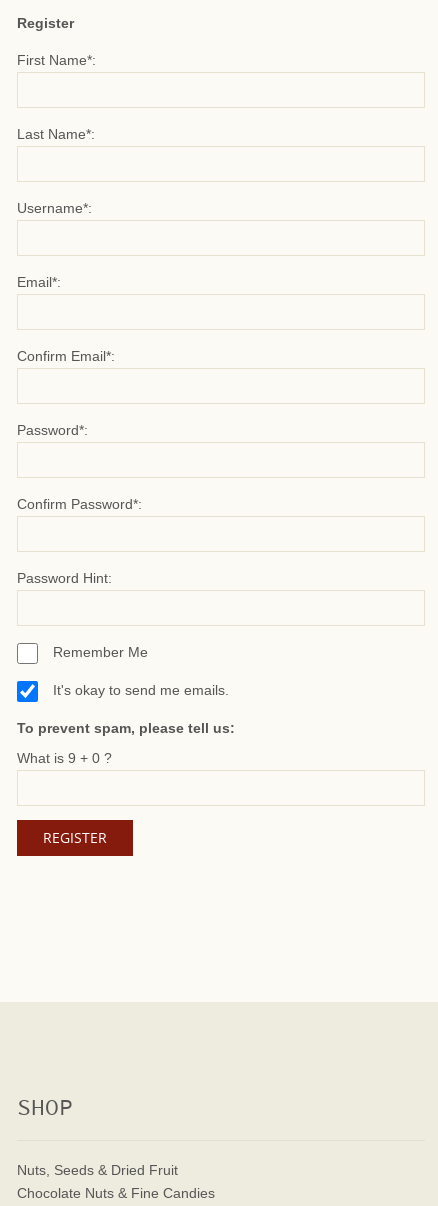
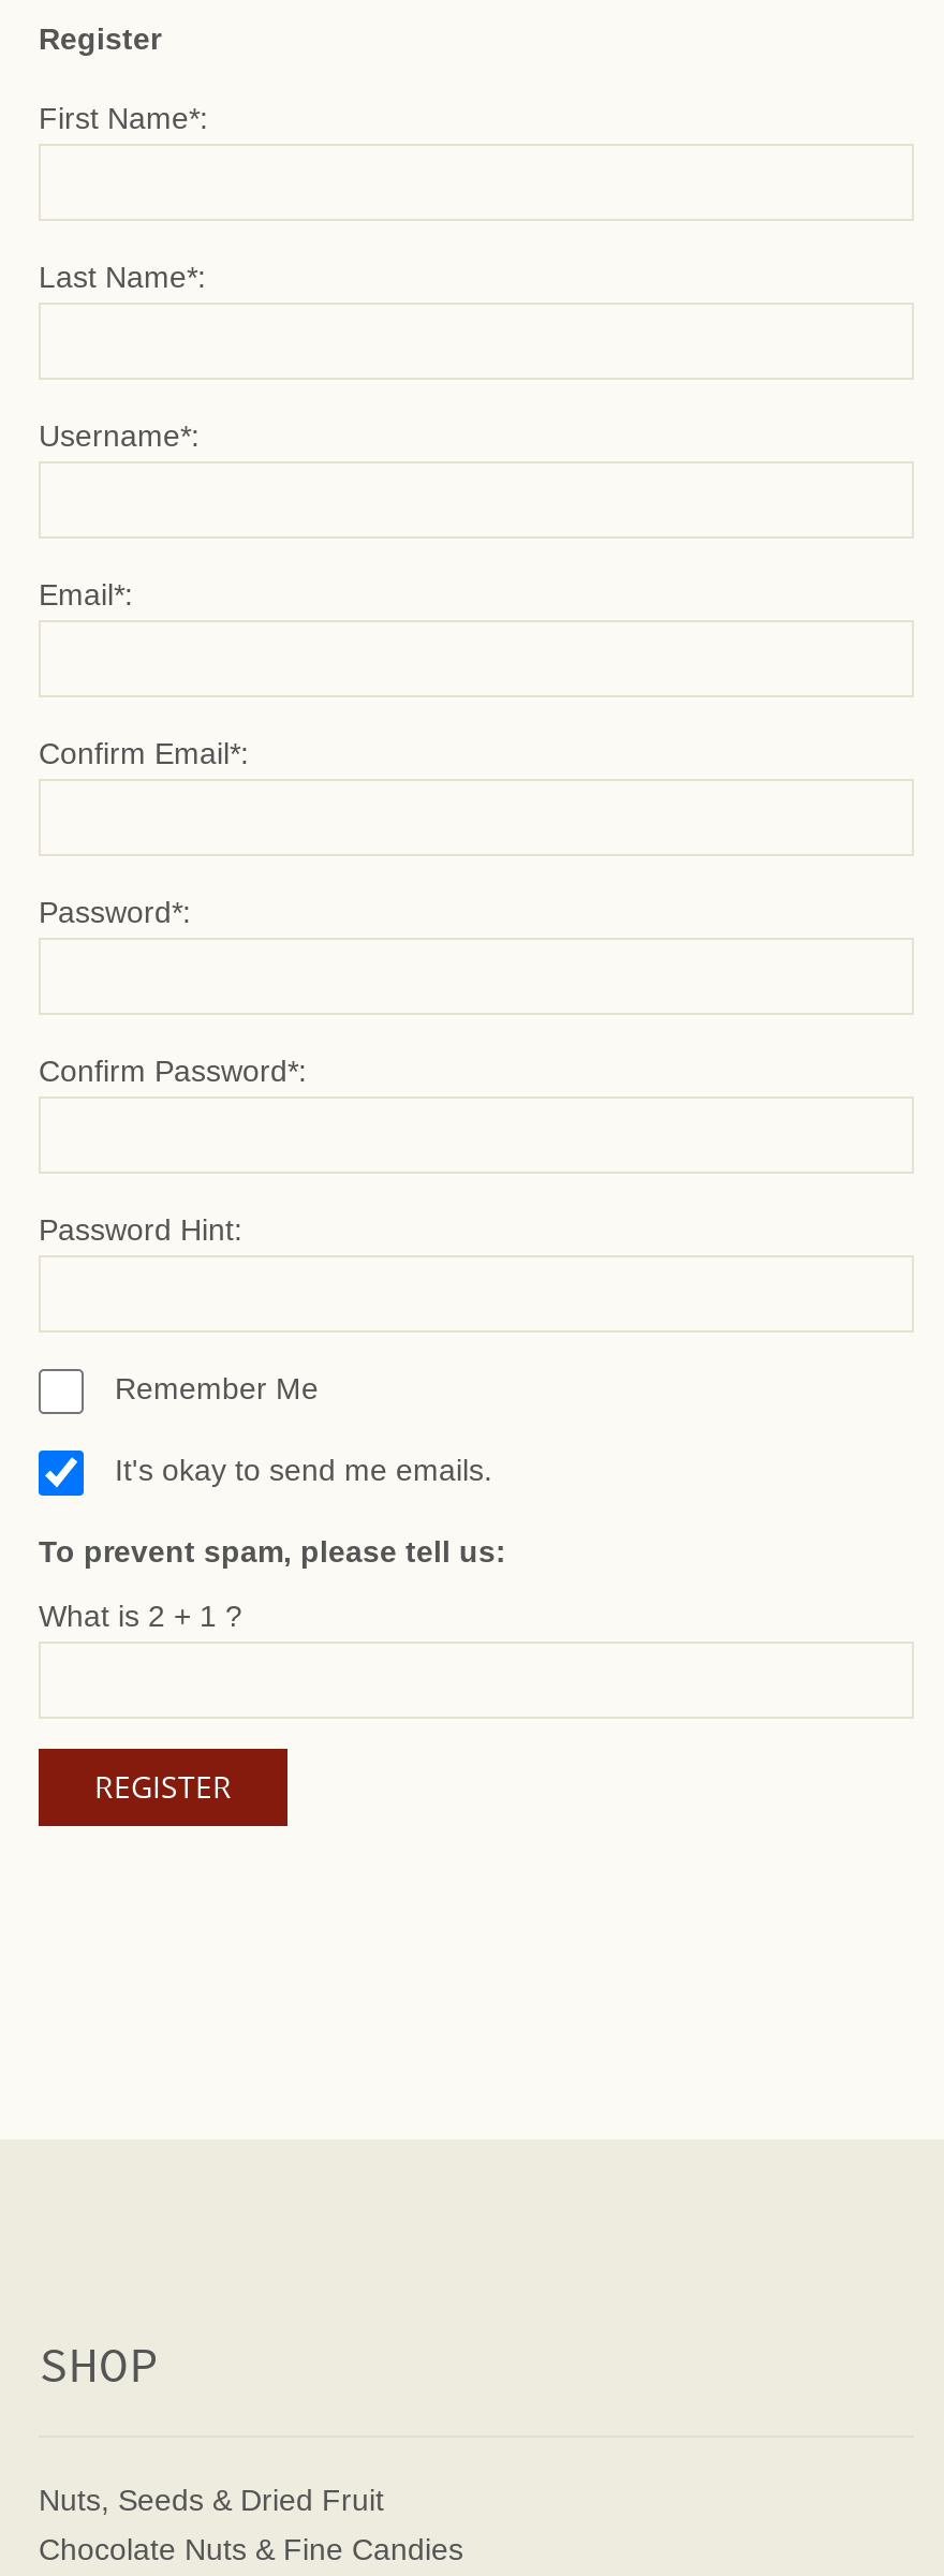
- What is 9 + 0 ?
+ What is 2 + 1 ?
